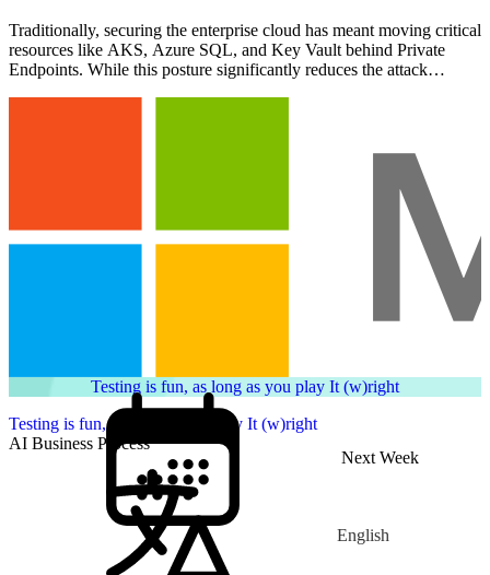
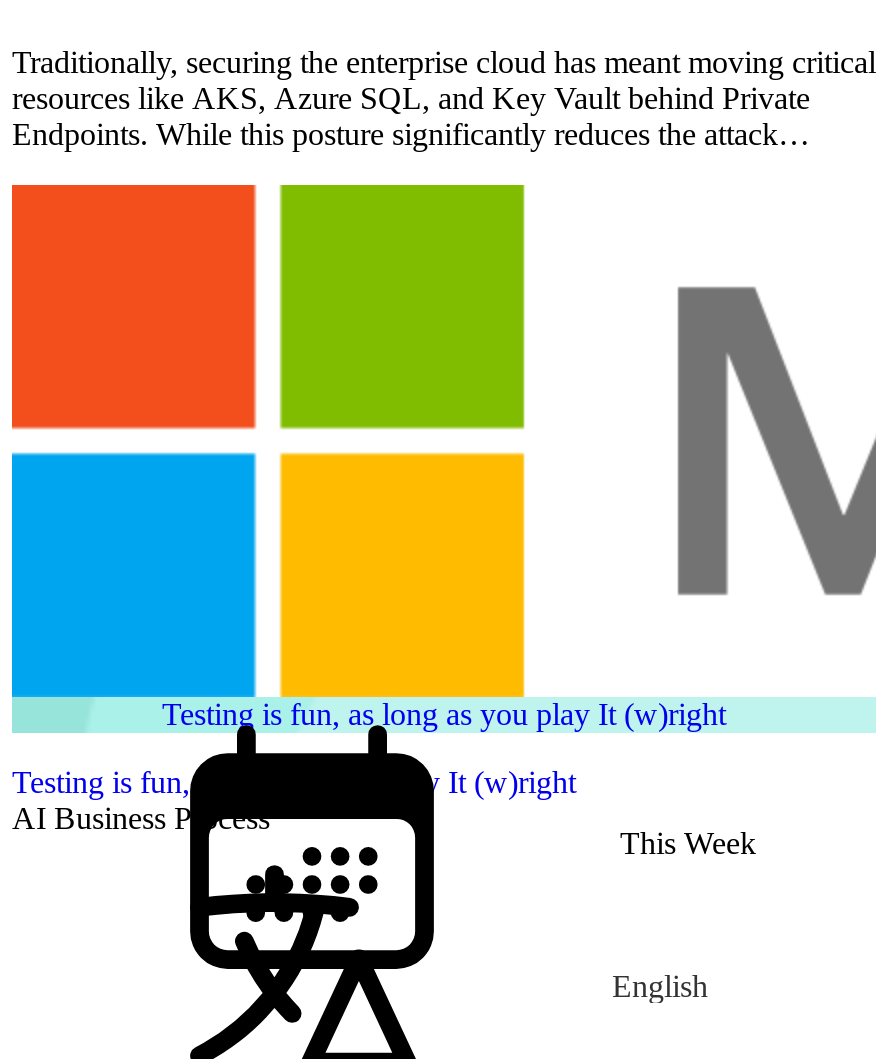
- Next Week
+ This Week
